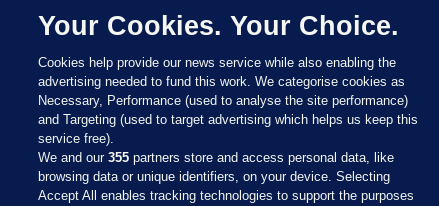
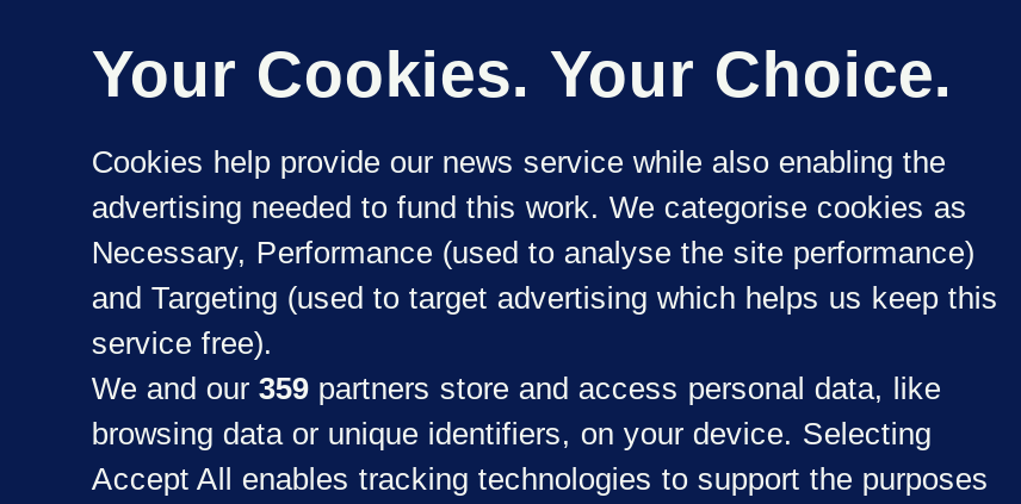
- We and our 355 partners store and access personal data, like
+ We and our 359 partners store and access personal data, like
